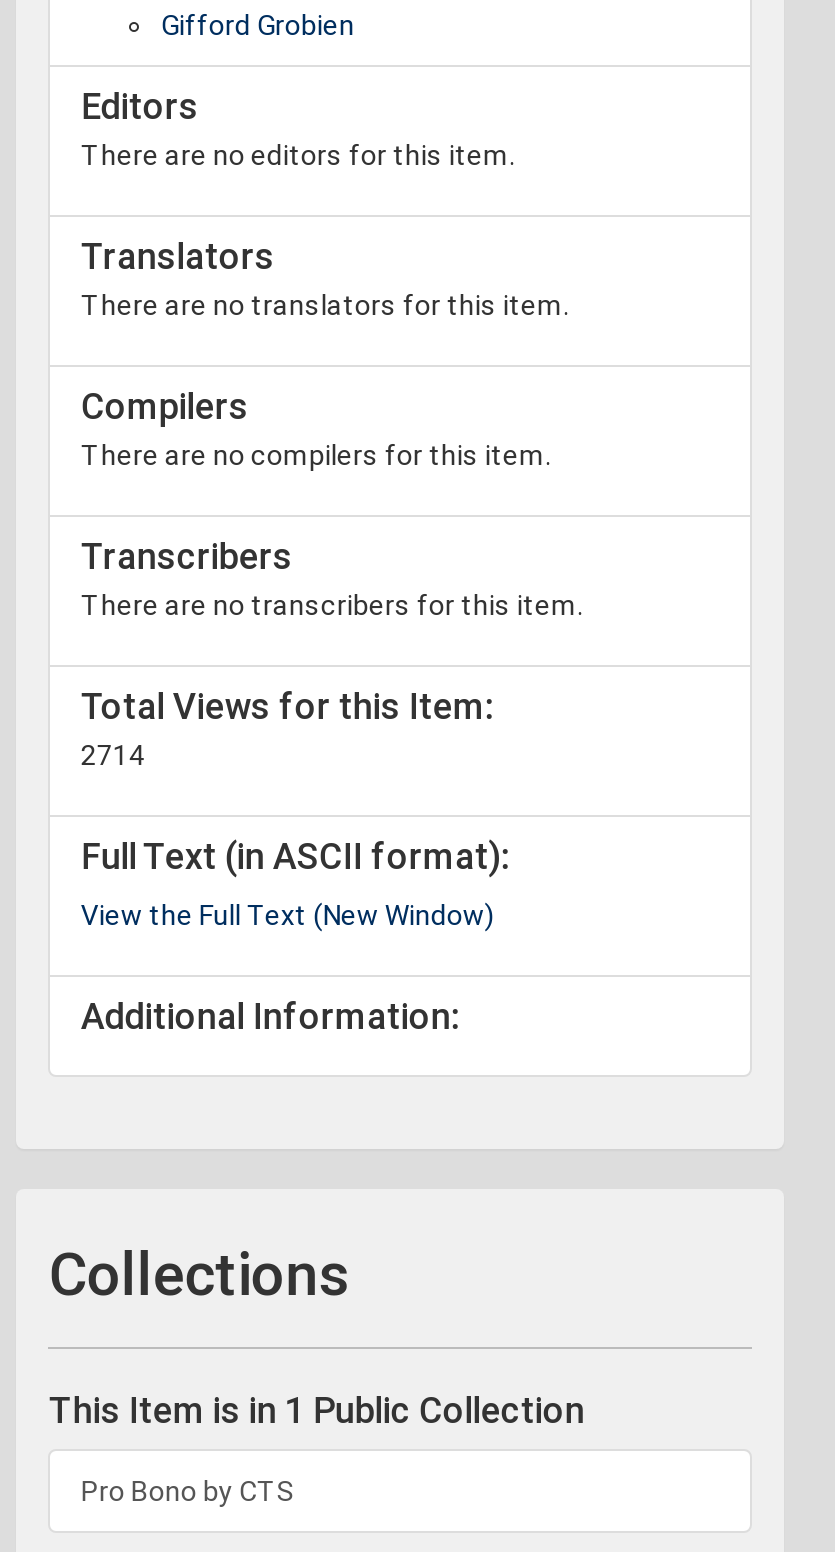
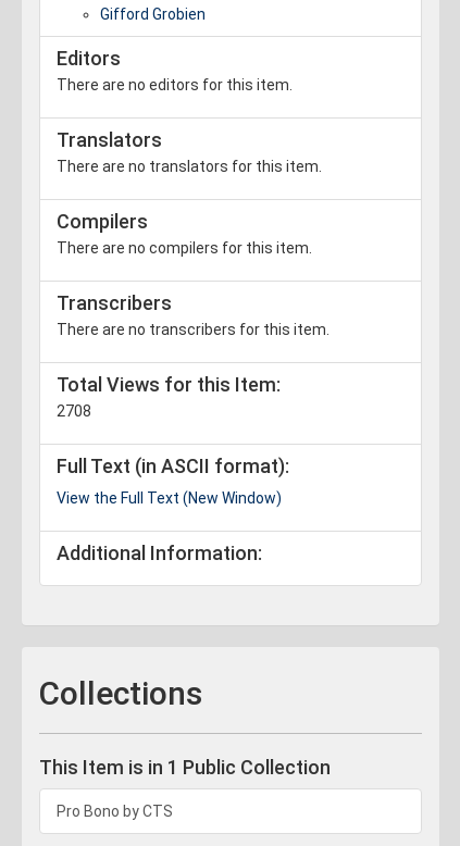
- 2714
+ 2708
